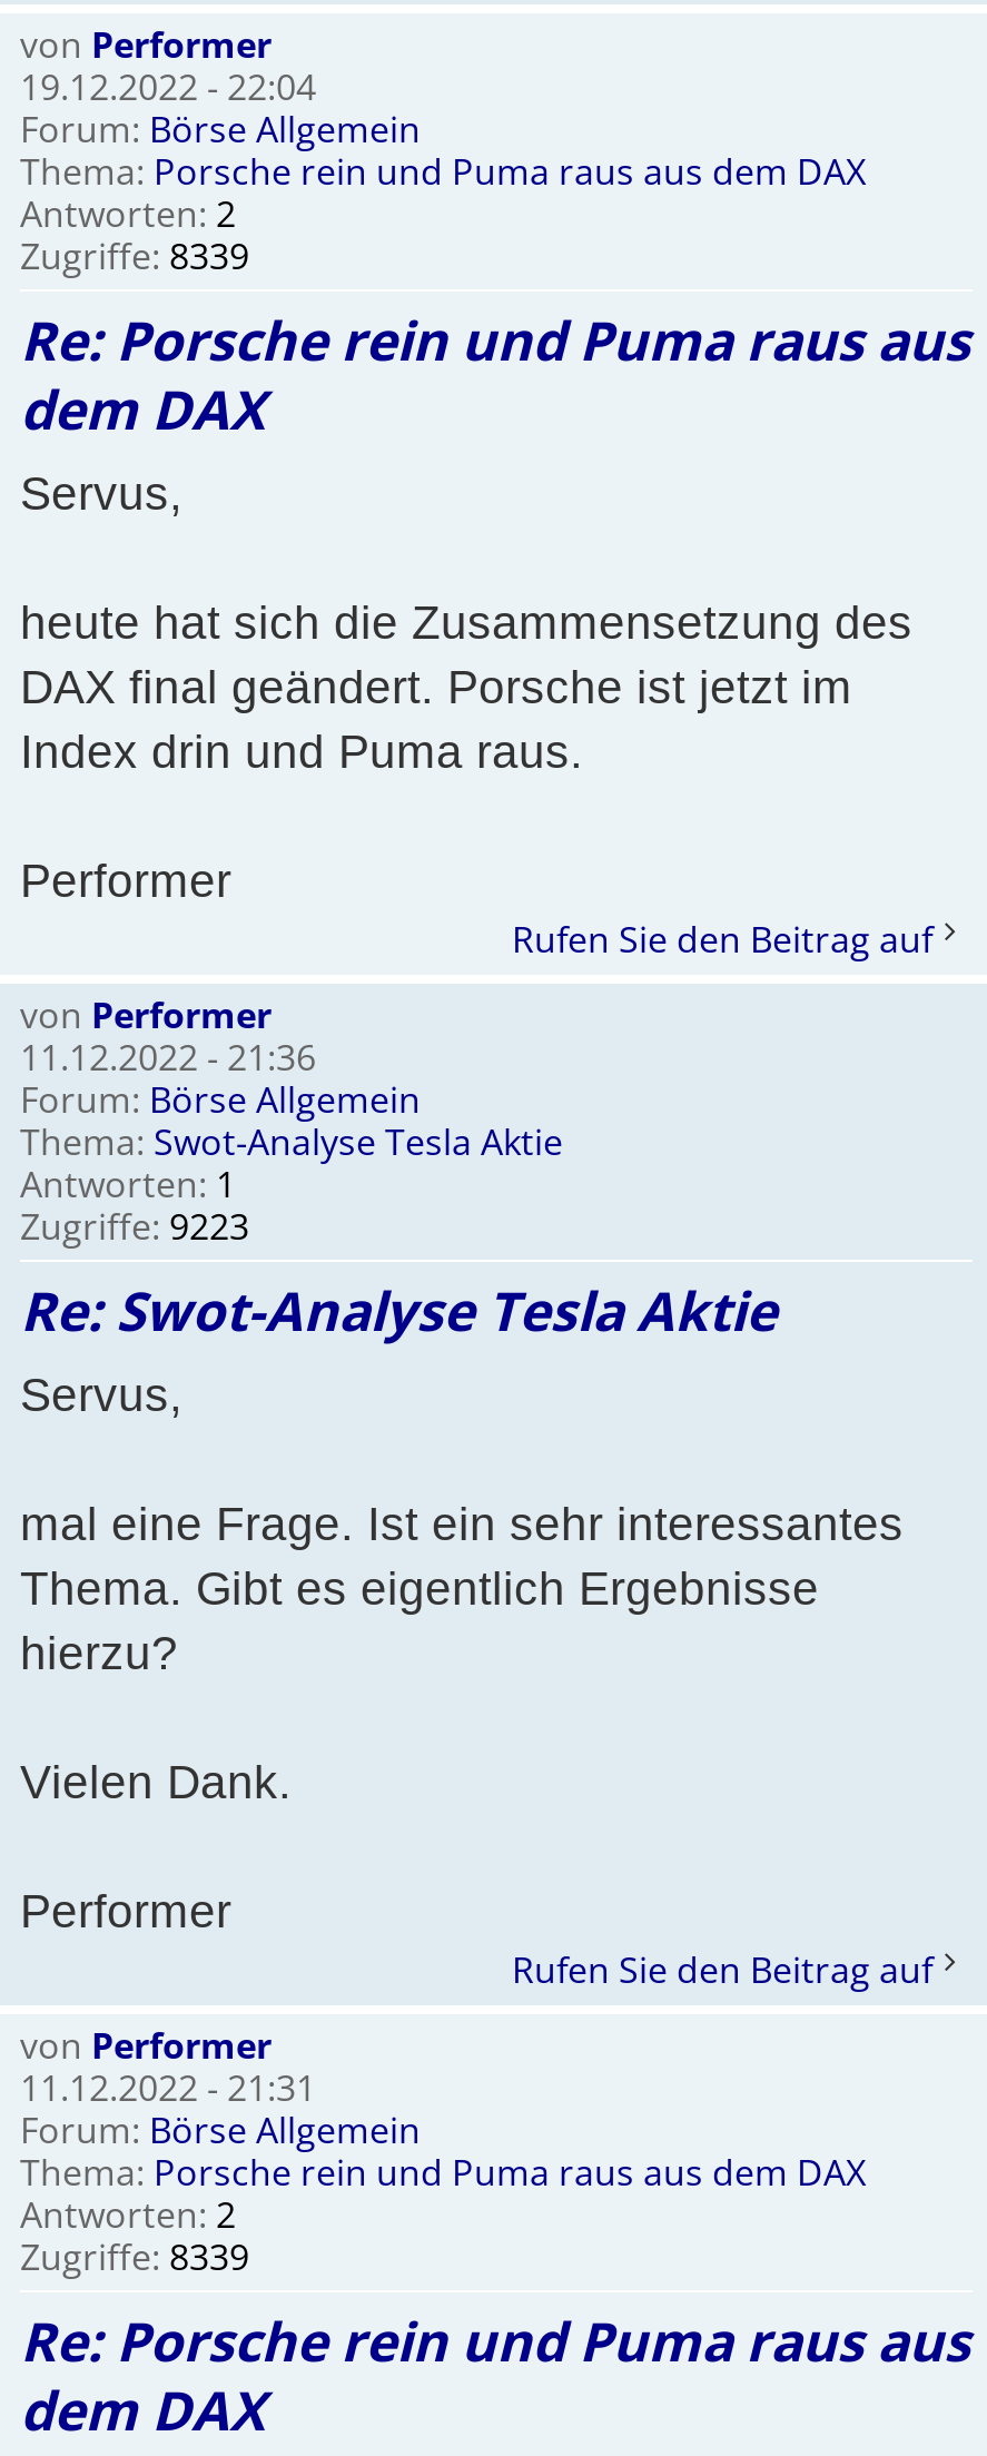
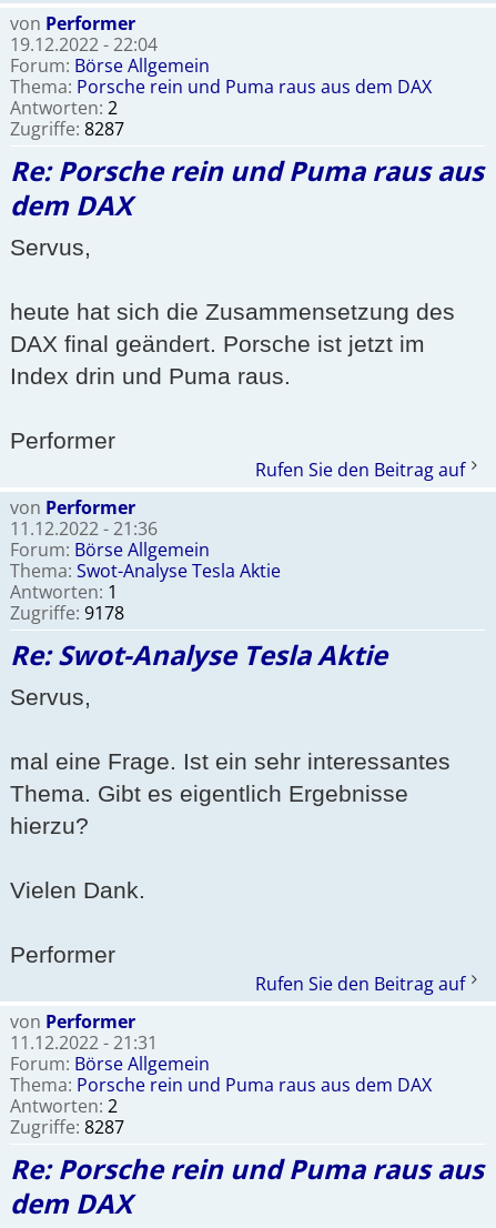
- Zugriffe: 8339
+ Zugriffe: 8287

- Zugriffe: 9223
+ Zugriffe: 9178

- Zugriffe: 8339
+ Zugriffe: 8287
